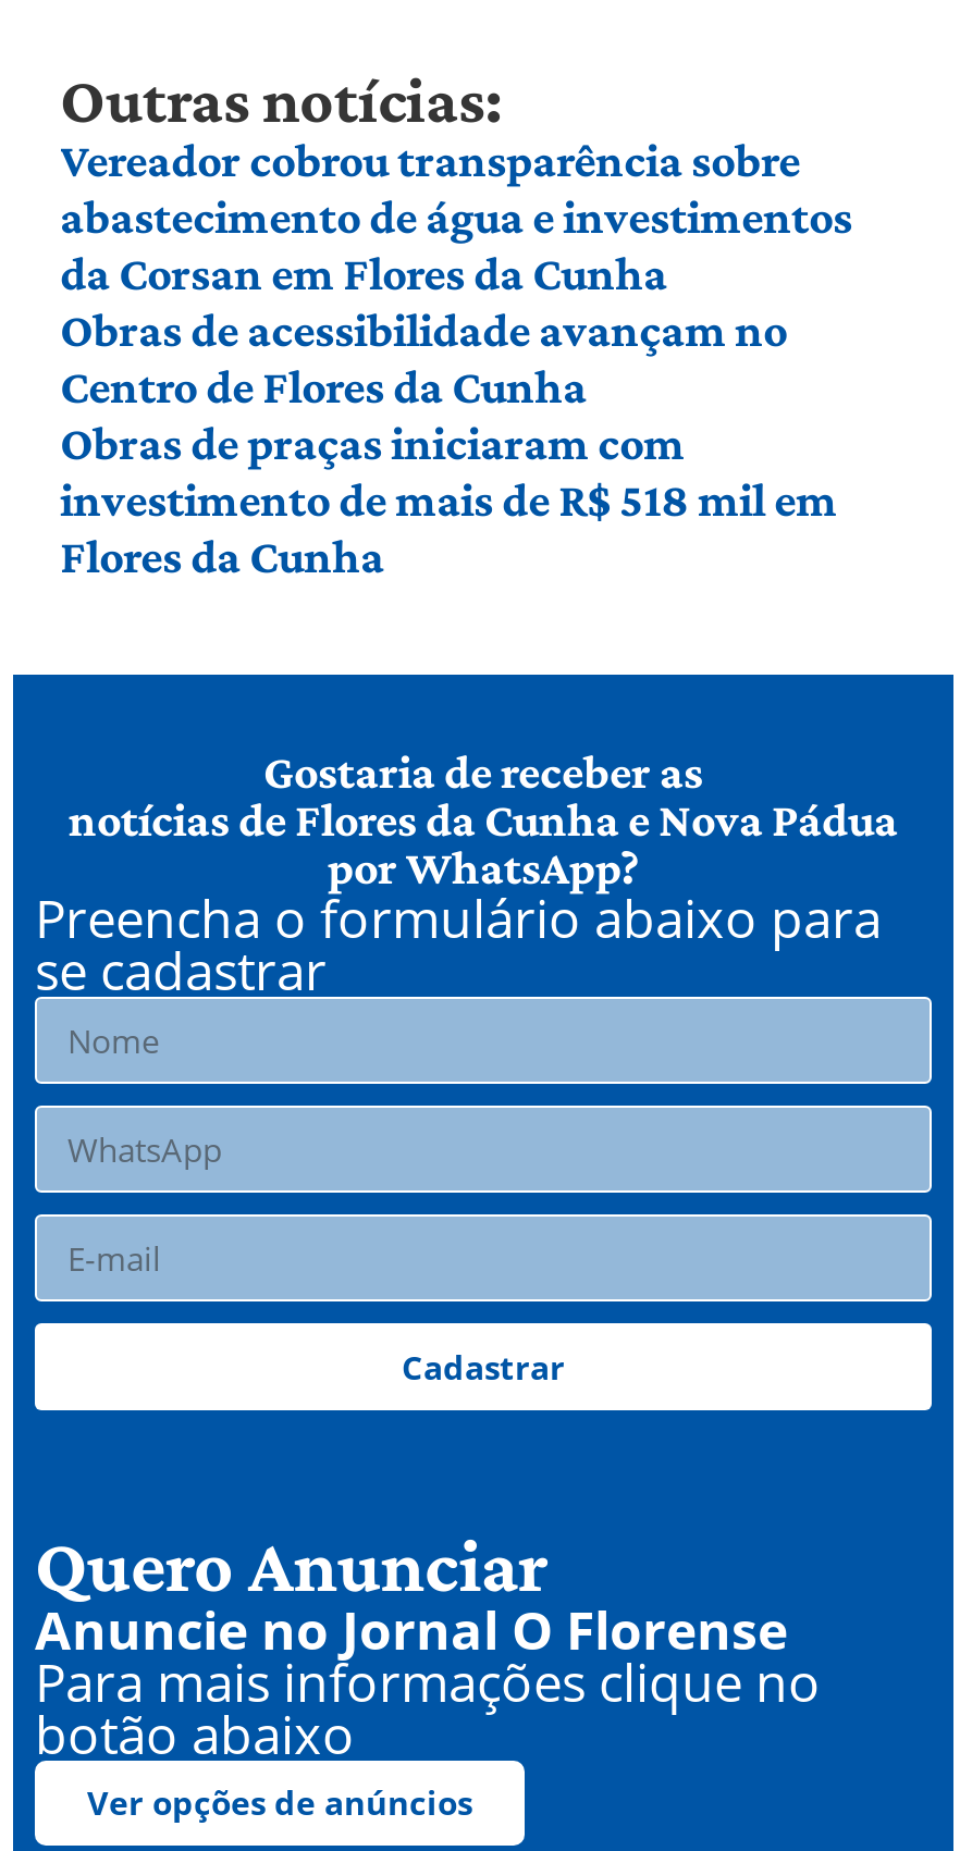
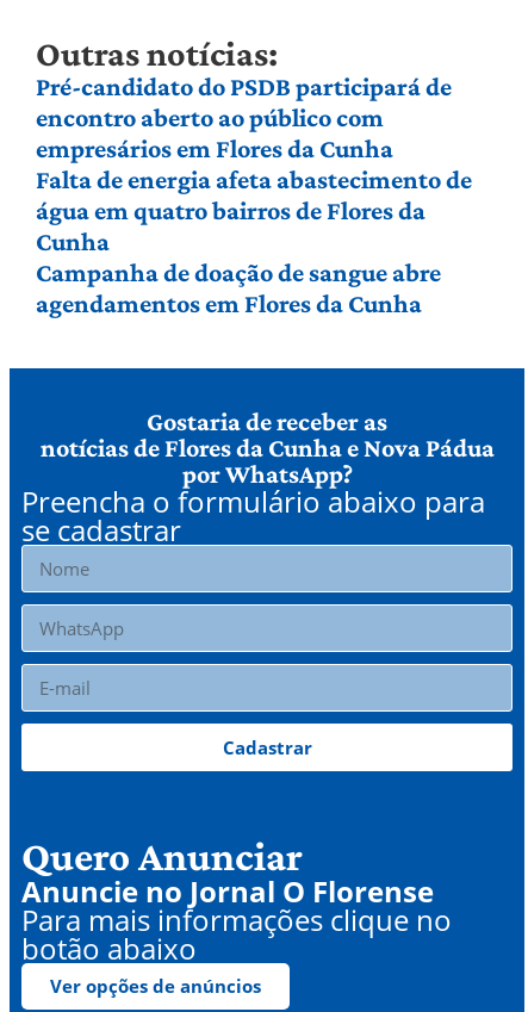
- Vereador cobrou transparência sobre
- abastecimento de água e investimentos
- da Corsan em Flores da Cunha
- Obras de acessibilidade avançam no
- Centro de Flores da Cunha
- Obras de praças iniciaram com
- investimento de mais de R$ 518 mil em
- Flores da Cunha
+ Pré-candidato do PSDB participará de
+ encontro aberto ao público com
+ empresários em Flores da Cunha
+ Falta de energia afeta abastecimento de
+ água em quatro bairros de Flores da
+ Cunha
+ Campanha de doação de sangue abre
+ agendamentos em Flores da Cunha
